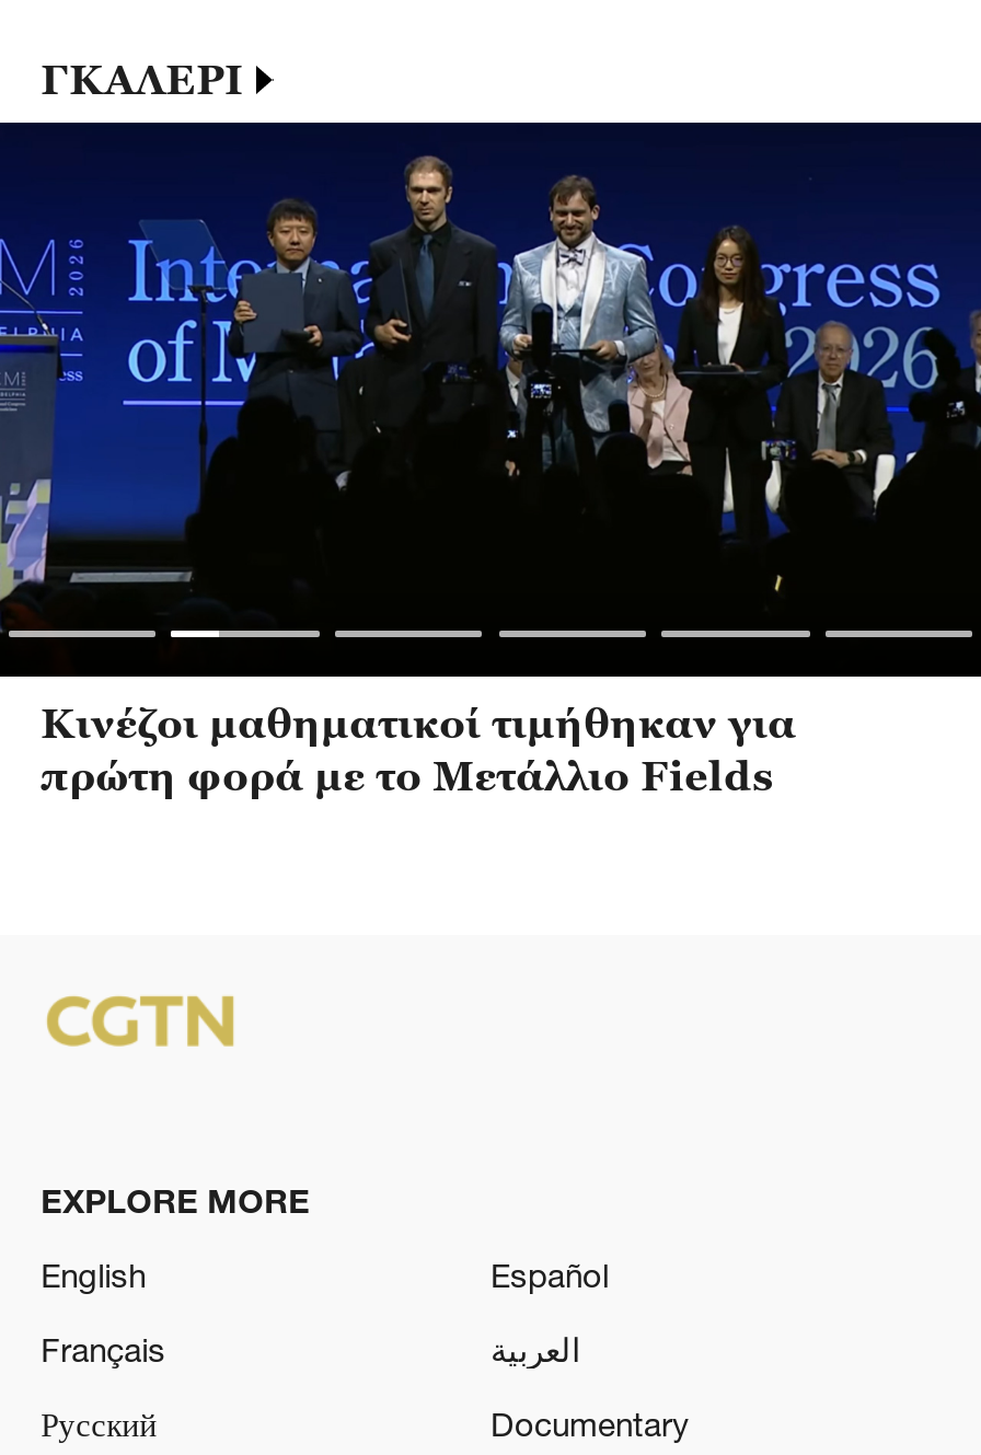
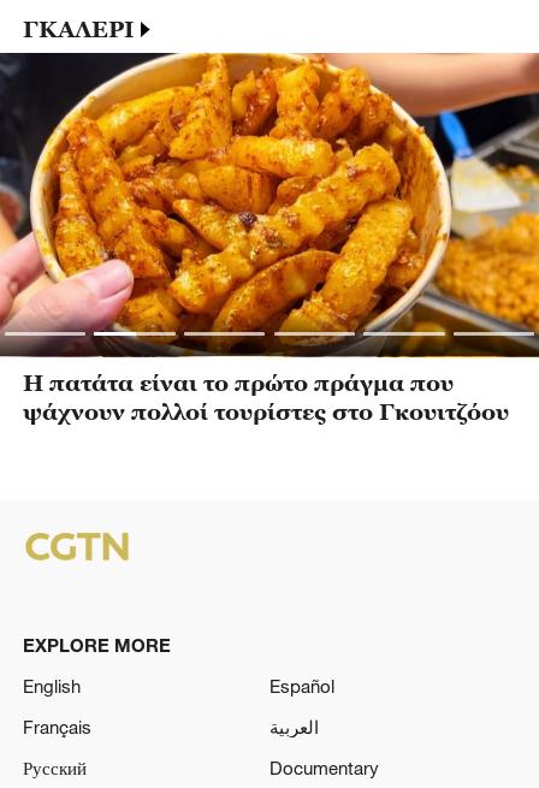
- [image]
- Κινέζοι μαθηματικοί τιμήθηκαν για
- πρώτη φορά με το Μετάλλιο Fields
+ [image]
+ Η πατάτα είναι το πρώτο πράγμα που
+ ψάχνουν πολλοί τουρίστες στο Γκουιτζόου
